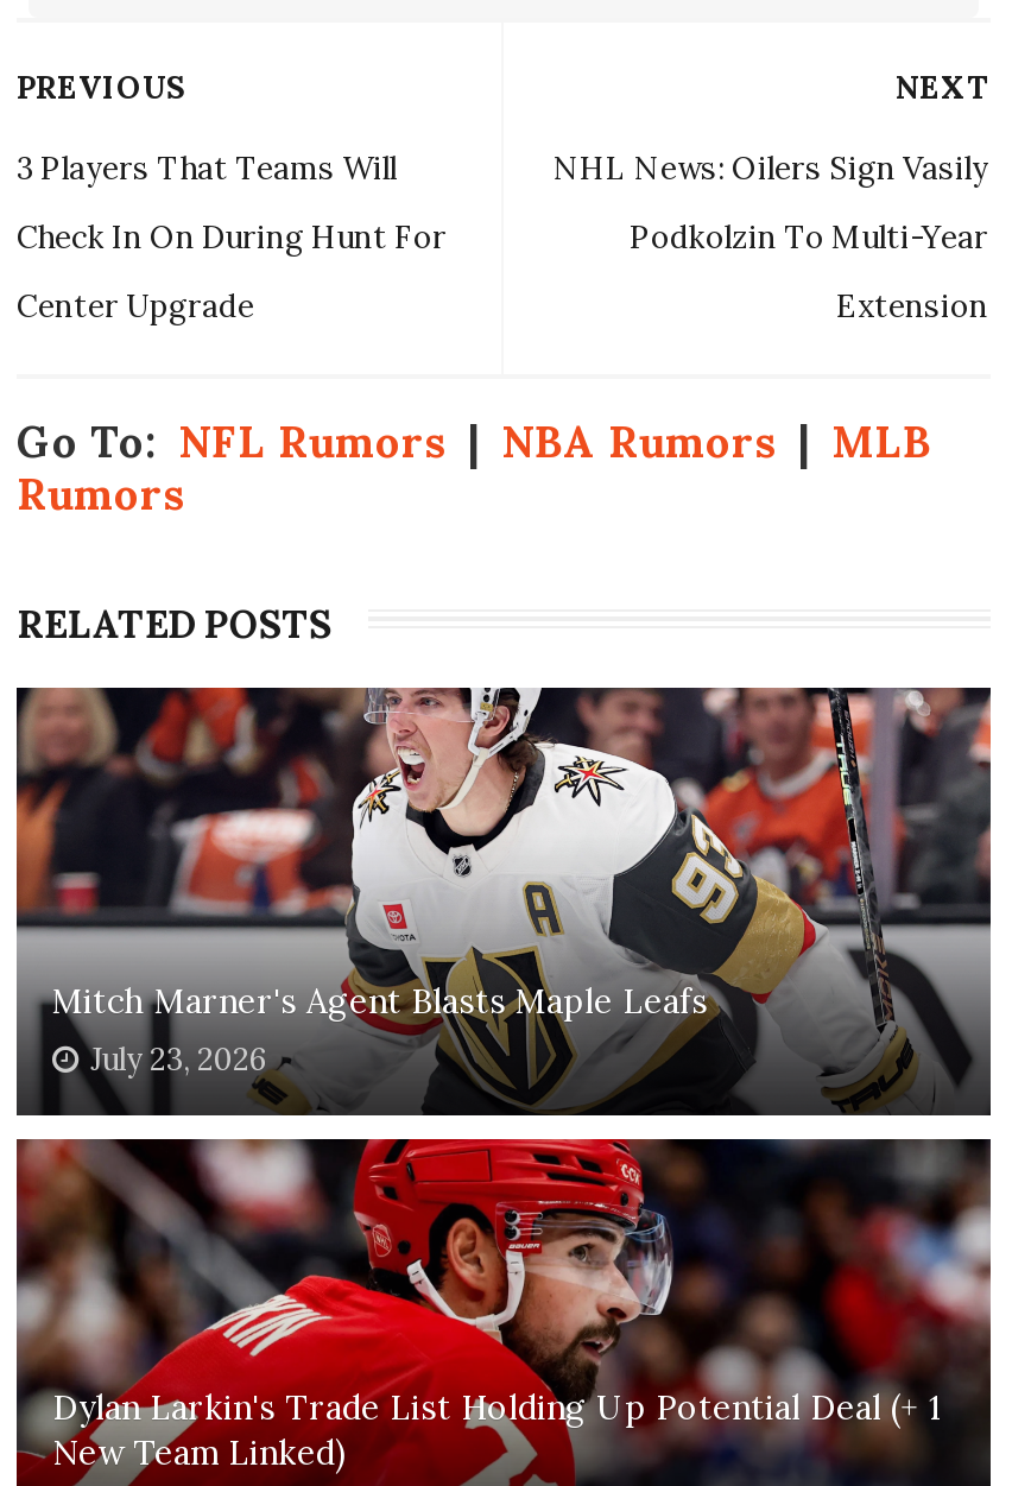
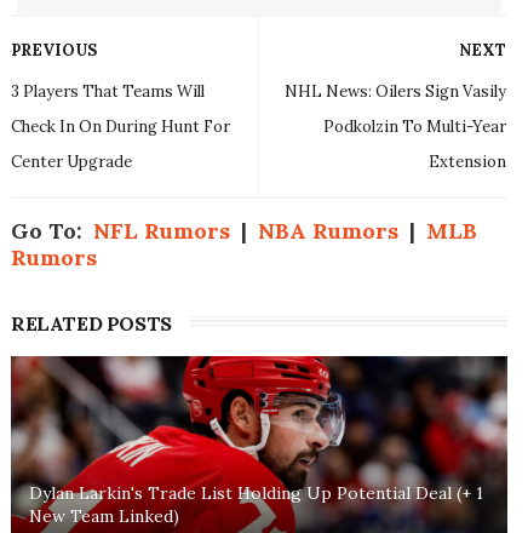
- [image]
- Mitch Marner's Agent Blasts Maple Leafs
- July 23, 2026
